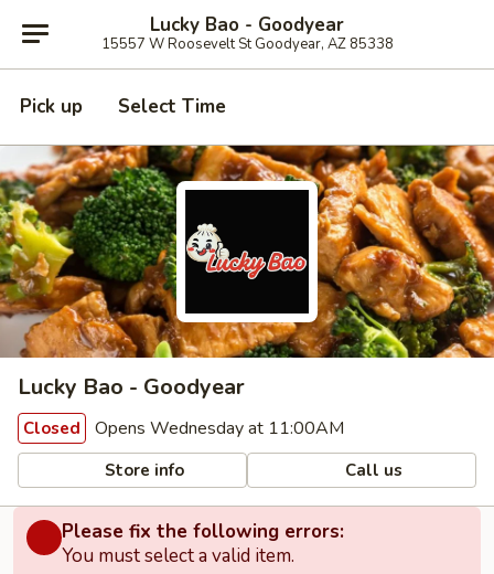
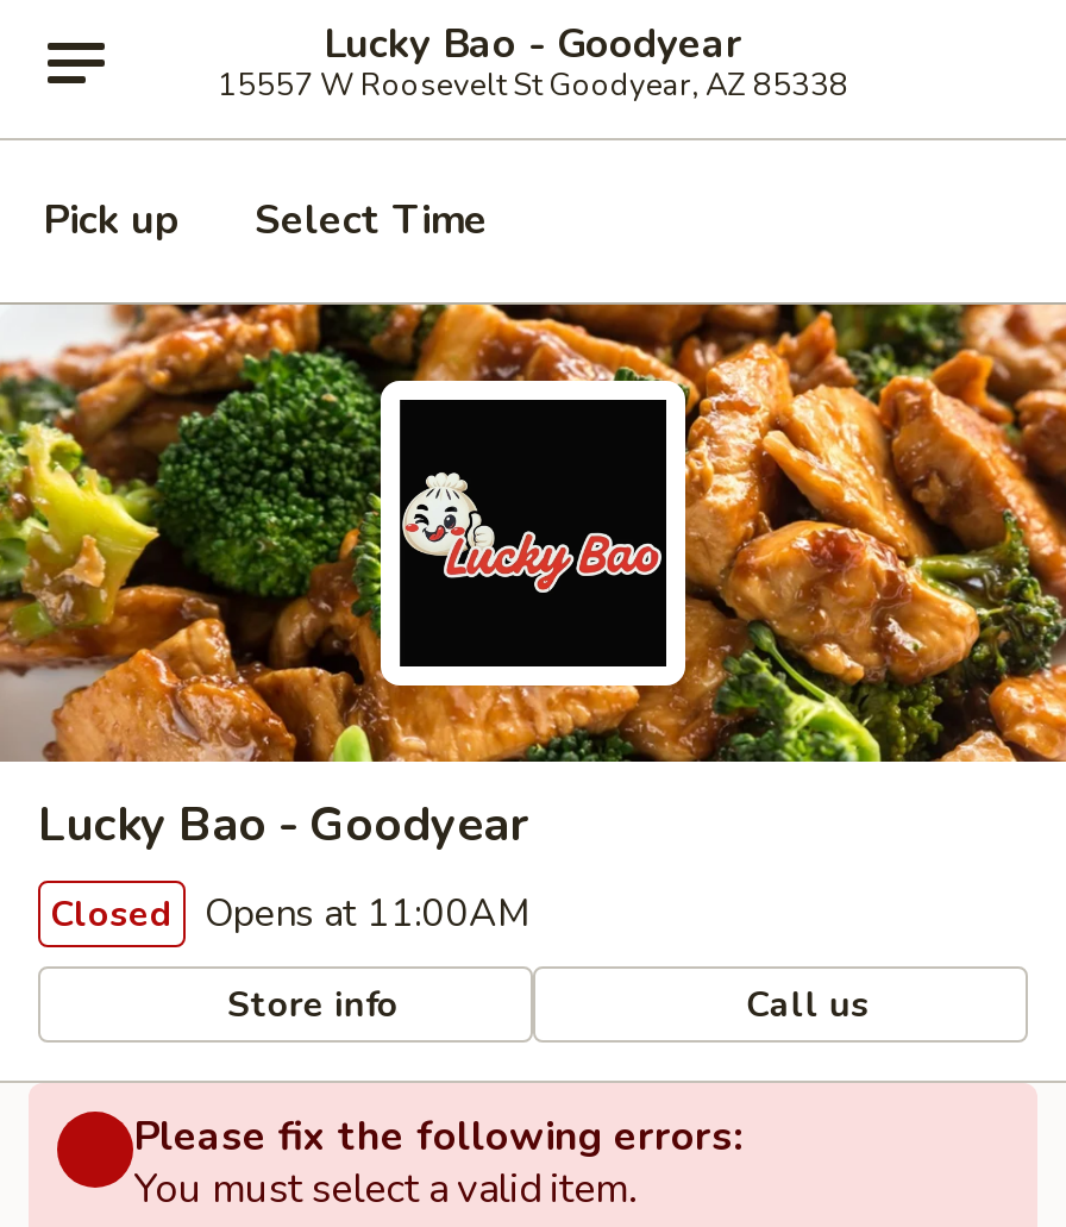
- Closed Opens Wednesday at 11:00AM
+ Closed Opens at 11:00AM
